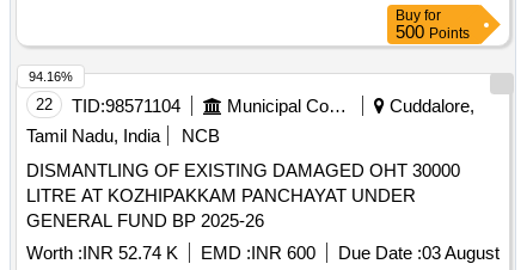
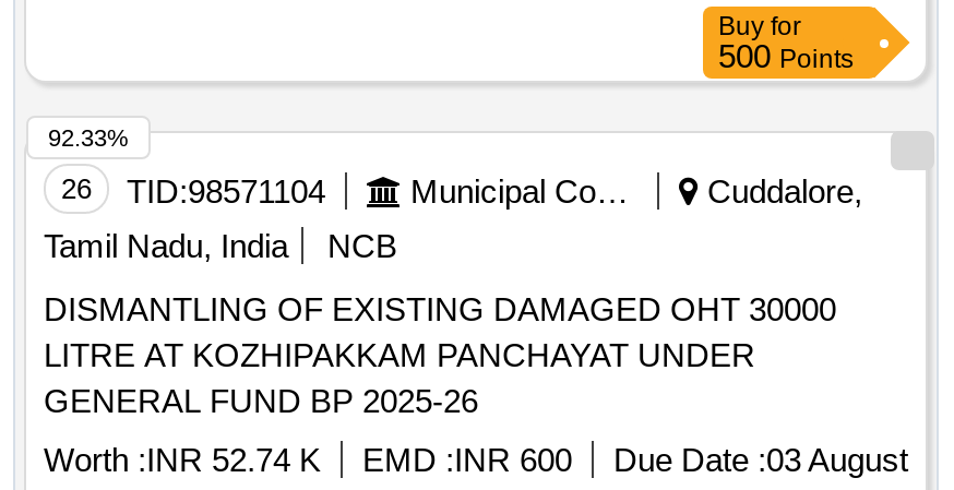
- 94.16%
+ 92.33%

- 22 TID:98571104
+ 26 TID:98571104
